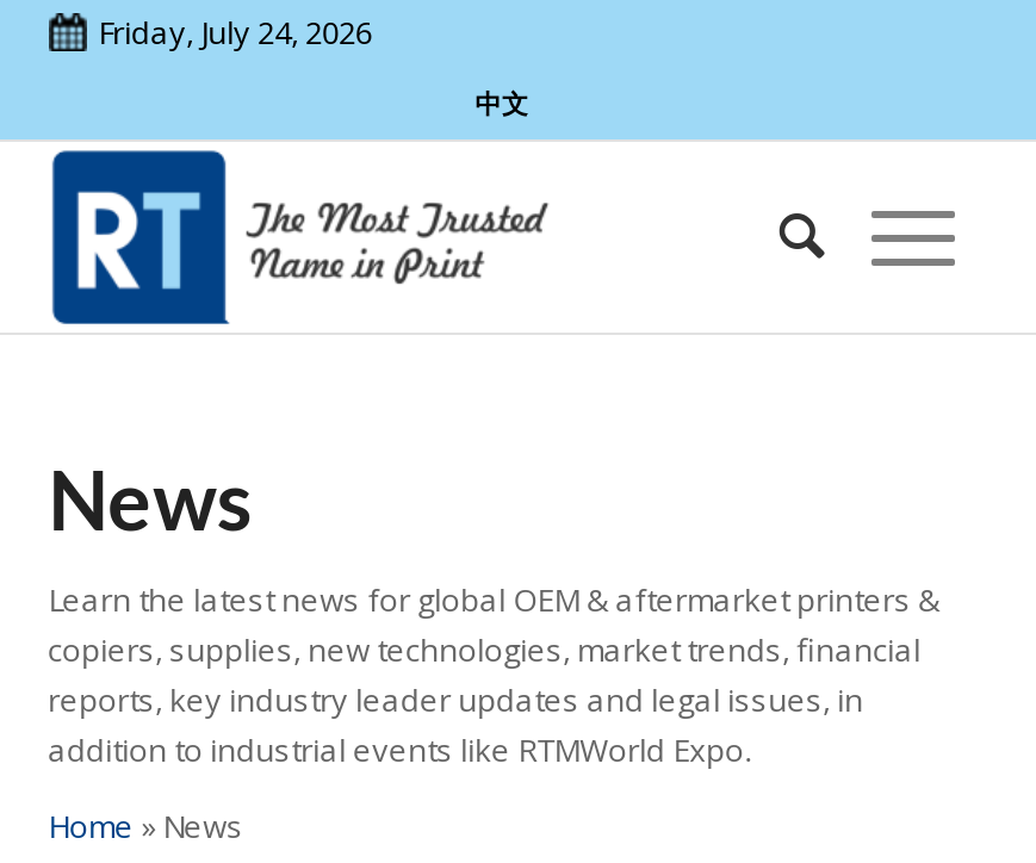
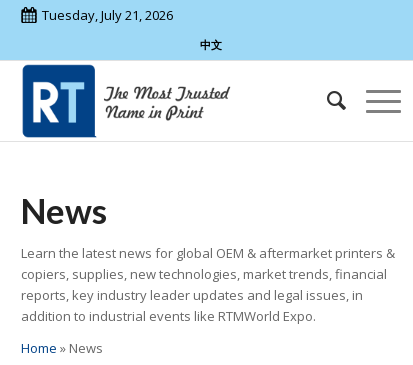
- Friday, July 24, 2026
+ Tuesday, July 21, 2026
